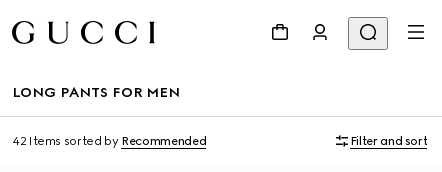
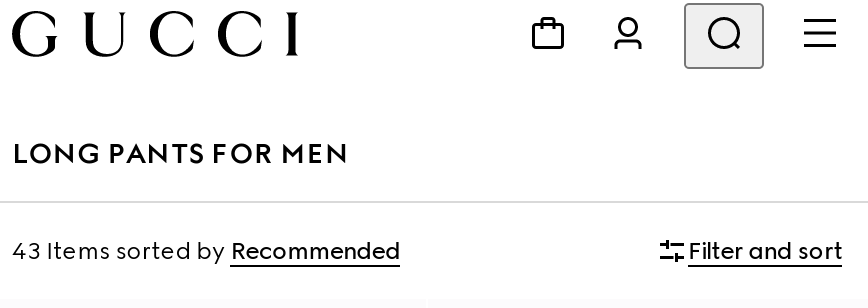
- 42 Items sorted by Recommended
+ 43 Items sorted by Recommended
